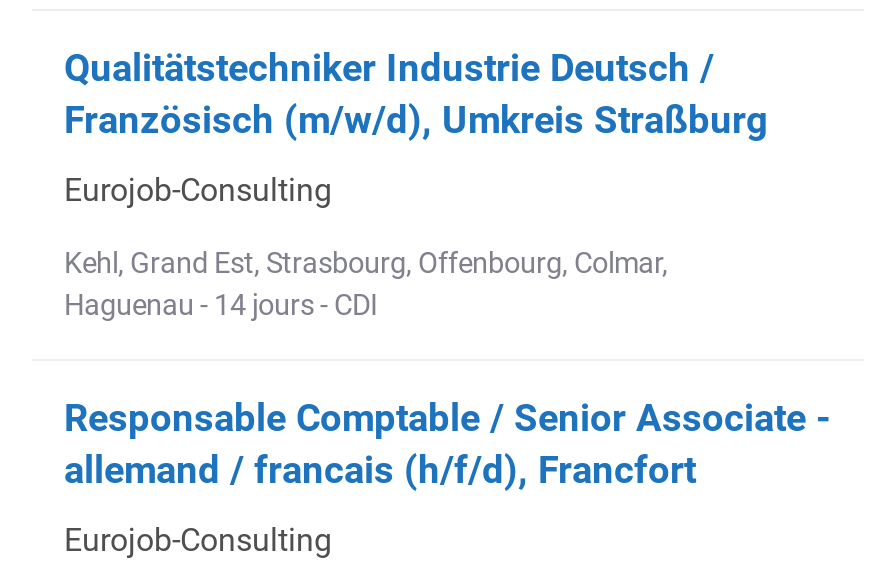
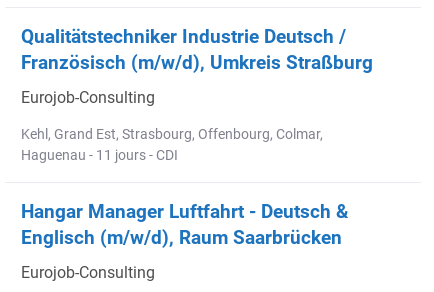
- Haguenau - 14 jours - CDI
+ Haguenau - 11 jours - CDI

- Responsable Comptable / Senior Associate -
- allemand / francais (h/f/d), Francfort
+ Hangar Manager Luftfahrt - Deutsch &
+ Englisch (m/w/d), Raum Saarbrücken
